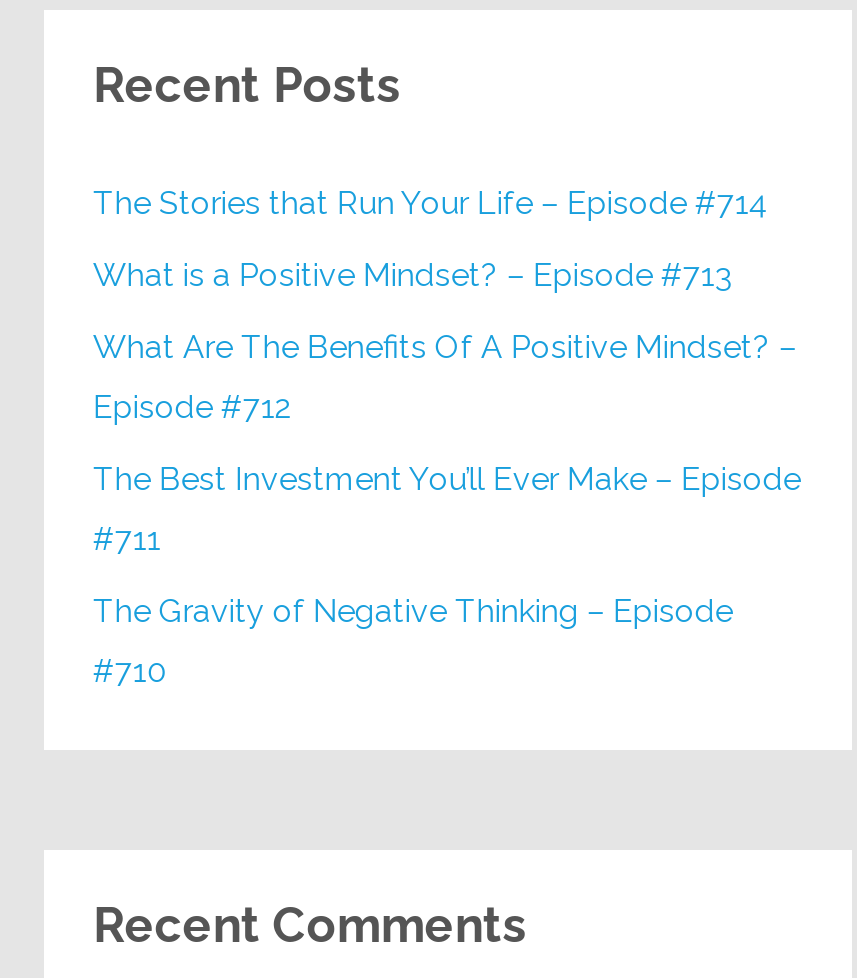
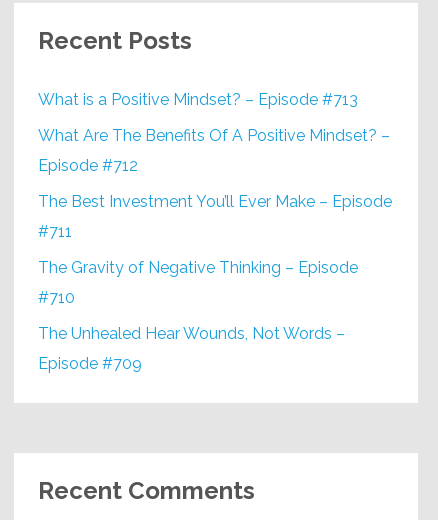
- The Stories that Run Your Life – Episode #714

moved up: What is a Positive Mindset? – Episode #713 | What Are The Benefits Of A Positive Mindset? – | Episode #712 | The Best Investment You’ll Ever Make – Episode | #711 | The Gravity of Negative Thinking – Episode | #710

+ The Unhealed Hear Wounds, Not Words –
+ Episode #709
